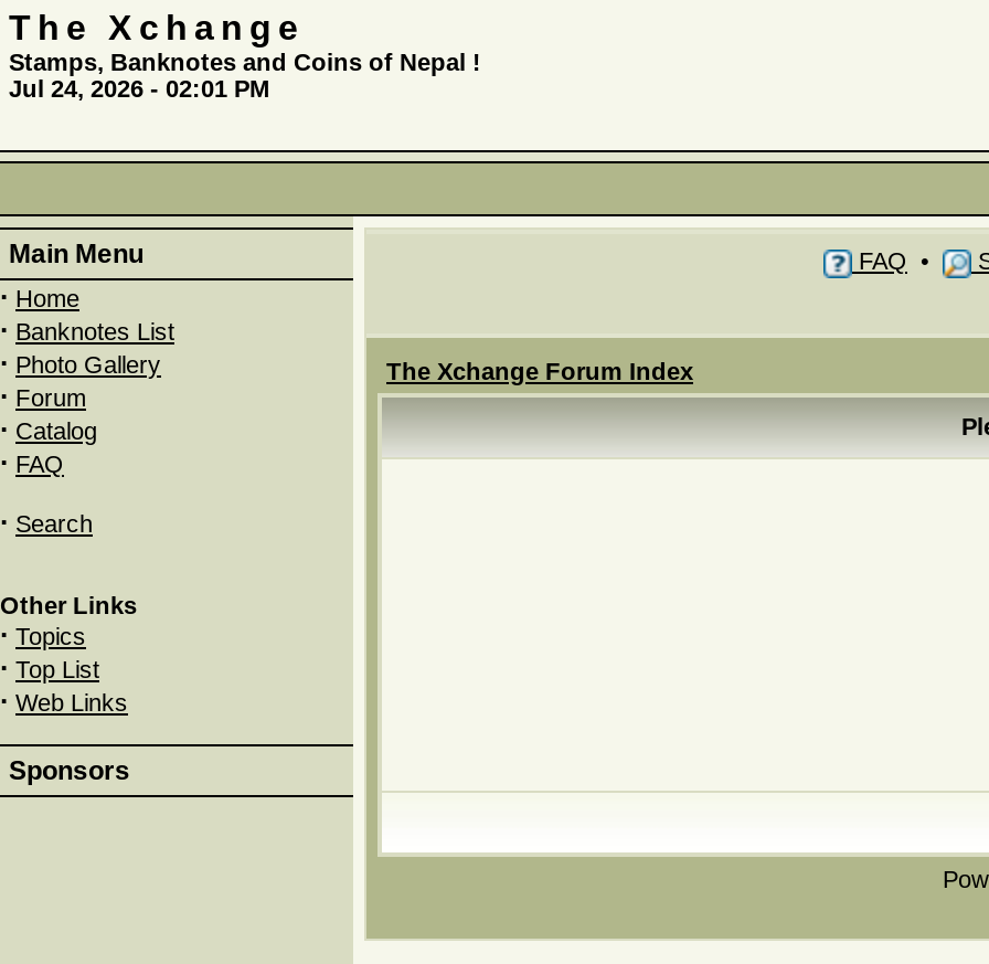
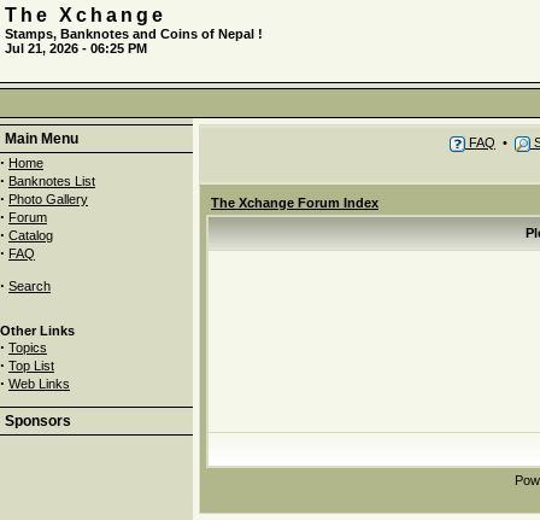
- Jul 24, 2026 - 02:01 PM
+ Jul 21, 2026 - 06:25 PM
